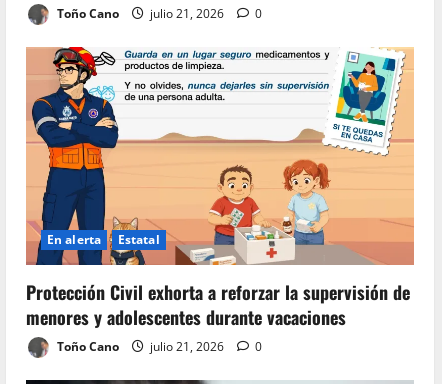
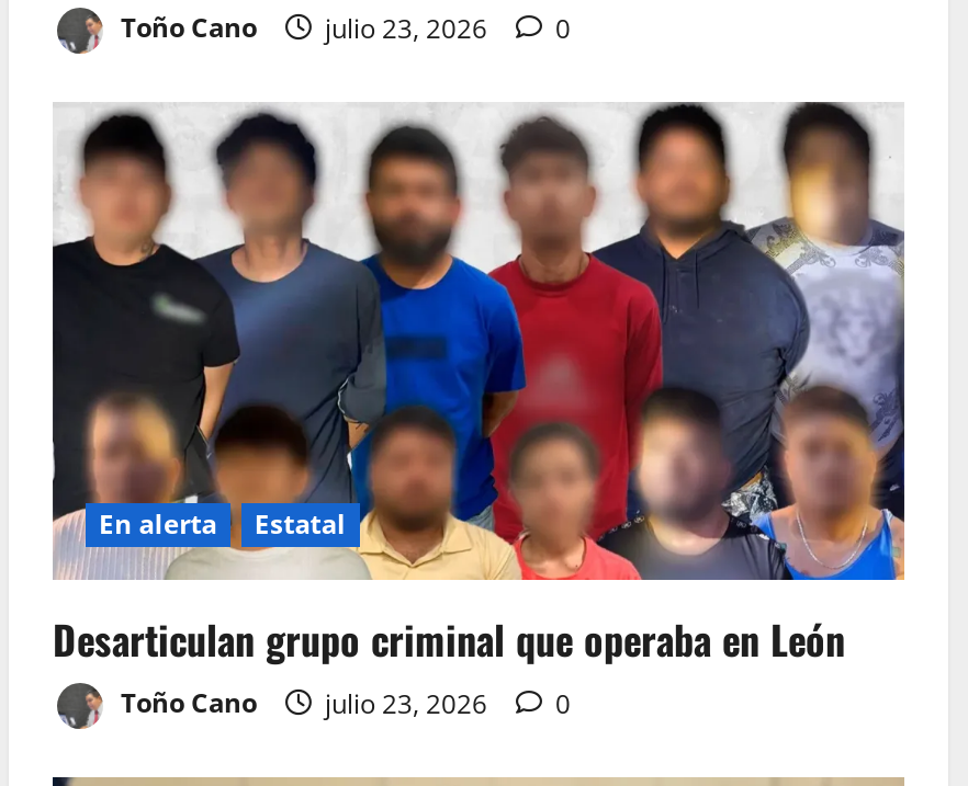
- Toño Cano julio 21, 2026 0
+ Toño Cano julio 23, 2026 0

- [image]
- Protección Civil exhorta a reforzar la supervisión de
- menores y adolescentes durante vacaciones
+ [image]
+ Desarticulan grupo criminal que operaba en León

- Toño Cano julio 21, 2026 0
+ Toño Cano julio 23, 2026 0
